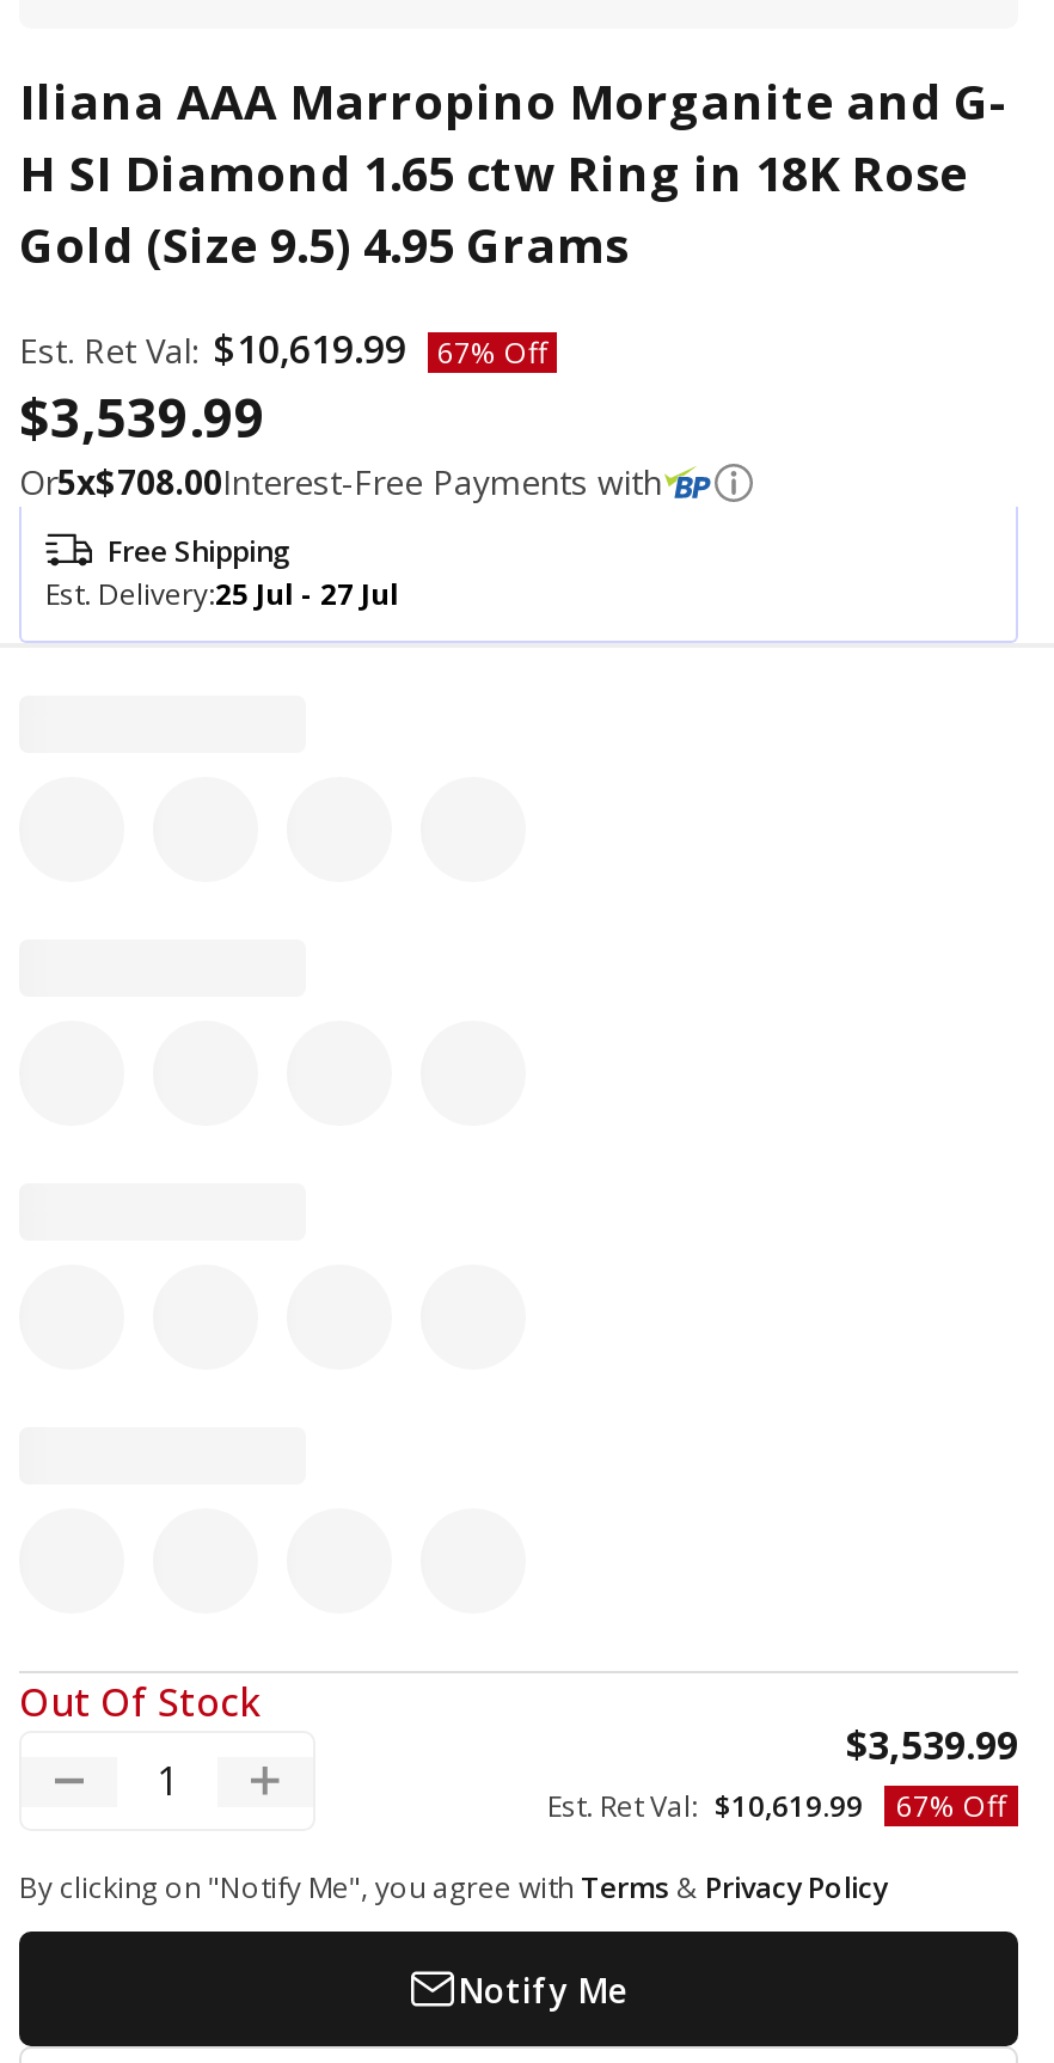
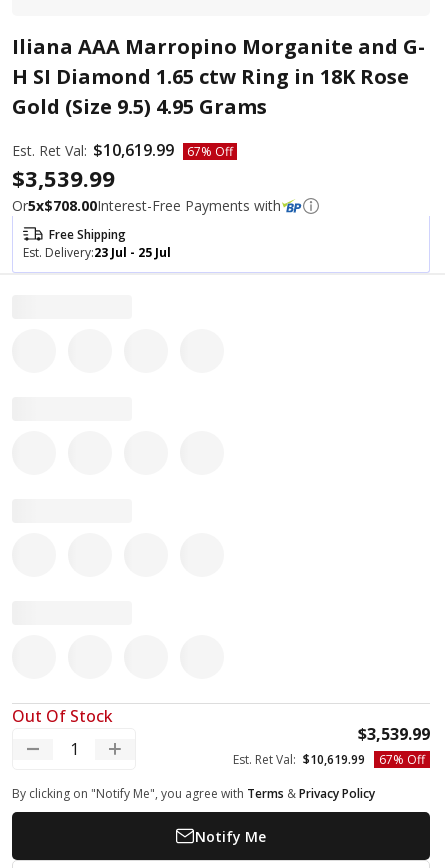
- Est. Delivery:25 Jul - 27 Jul
+ Est. Delivery:23 Jul - 25 Jul
